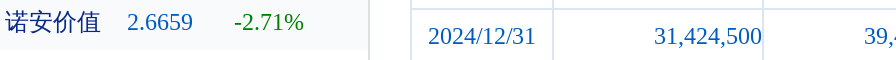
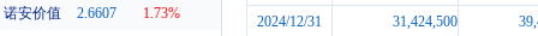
- 2.6659
+ 2.6607

- -2.71%
+ 1.73%
